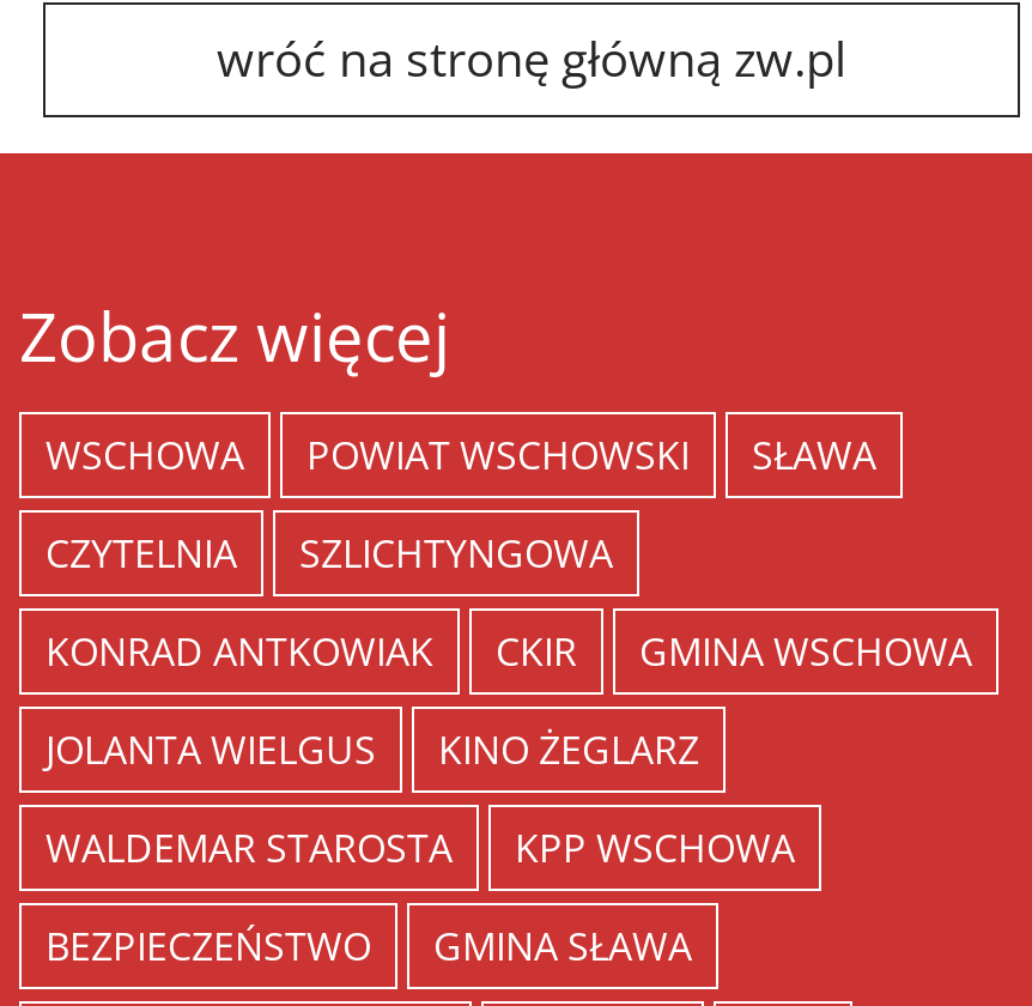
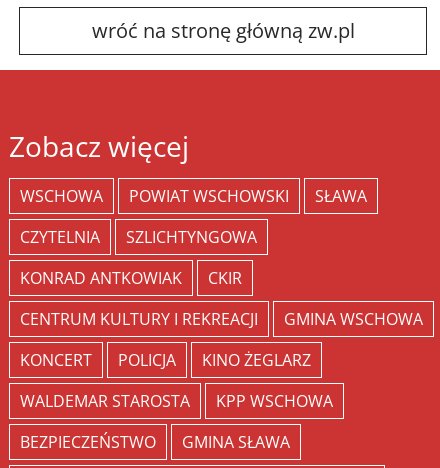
+ CENTRUM KULTURY I REKREACJI

- JOLANTA WIELGUS
+ KONCERT
+ POLICJA
